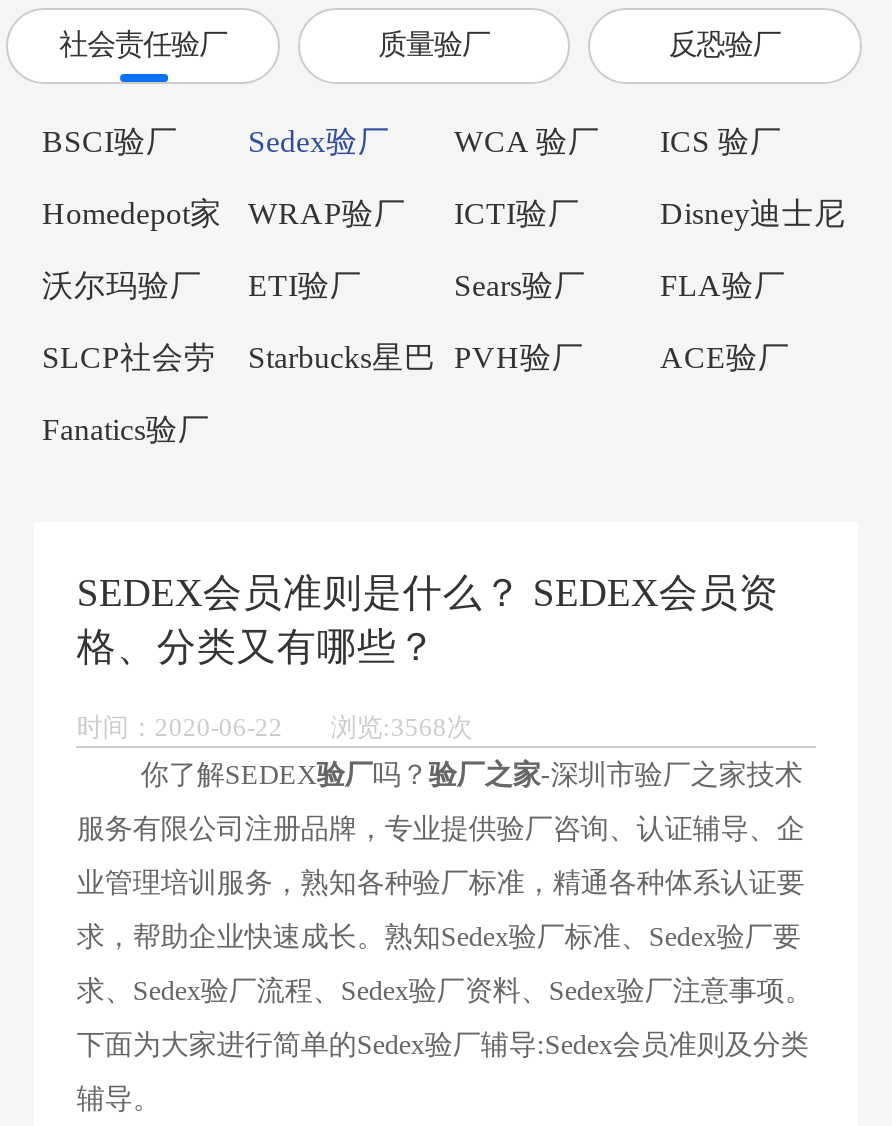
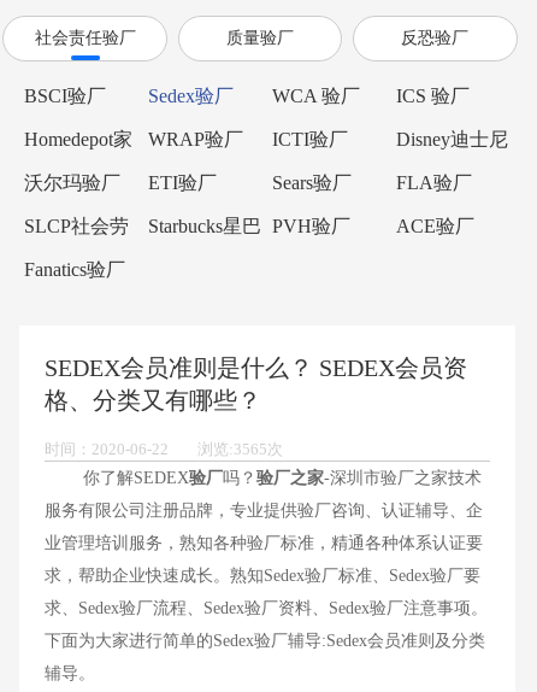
- 时间：2020-06-22 浏览:3568次
+ 时间：2020-06-22 浏览:3565次
